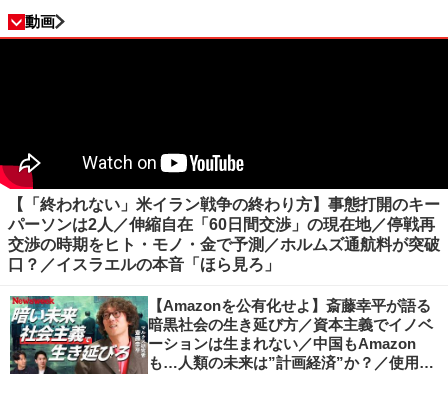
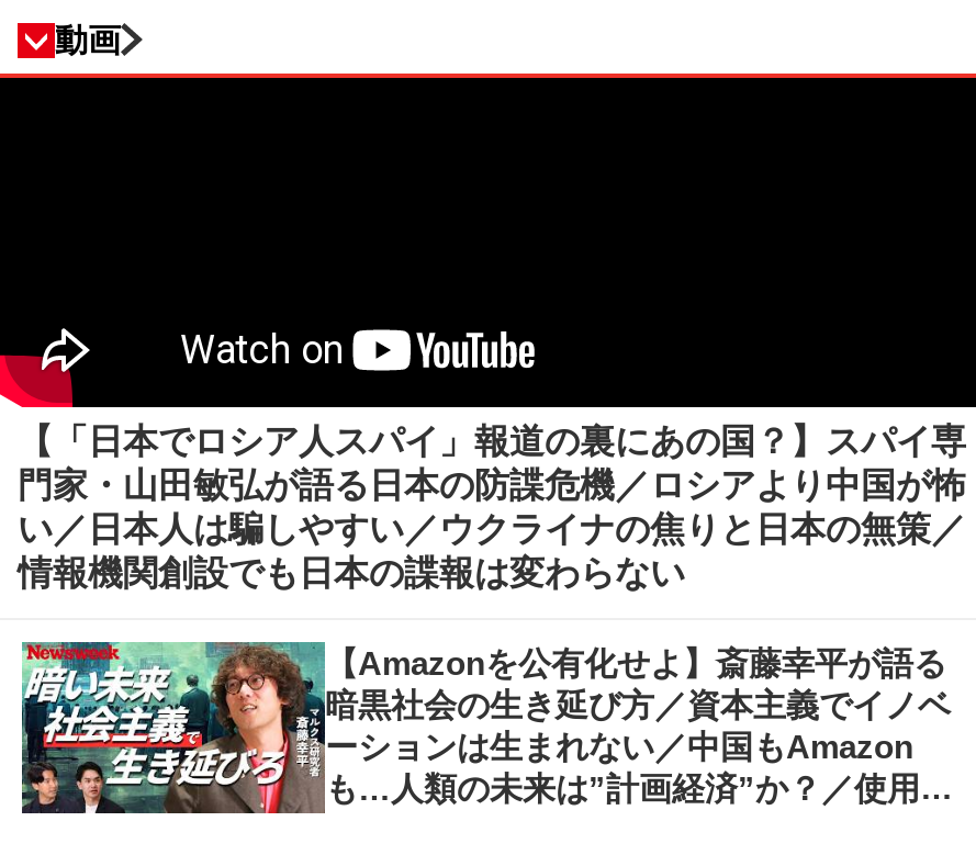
- 【「終われない」米イラン戦争の終わり方】事態打開のキー
- パーソンは2人／伸縮自在「60日間交渉」の現在地／停戦再
- 交渉の時期をヒト・モノ・金で予測／ホルムズ通航料が突破
- 口？／イスラエルの本音「ほら見ろ」
+ 【「日本でロシア人スパイ」報道の裏にあの国？】スパイ専
+ 門家・山田敏弘が語る日本の防諜危機／ロシアより中国が怖
+ い／日本人は騙しやすい／ウクライナの焦りと日本の無策／
+ 情報機関創設でも日本の諜報は変わらない
